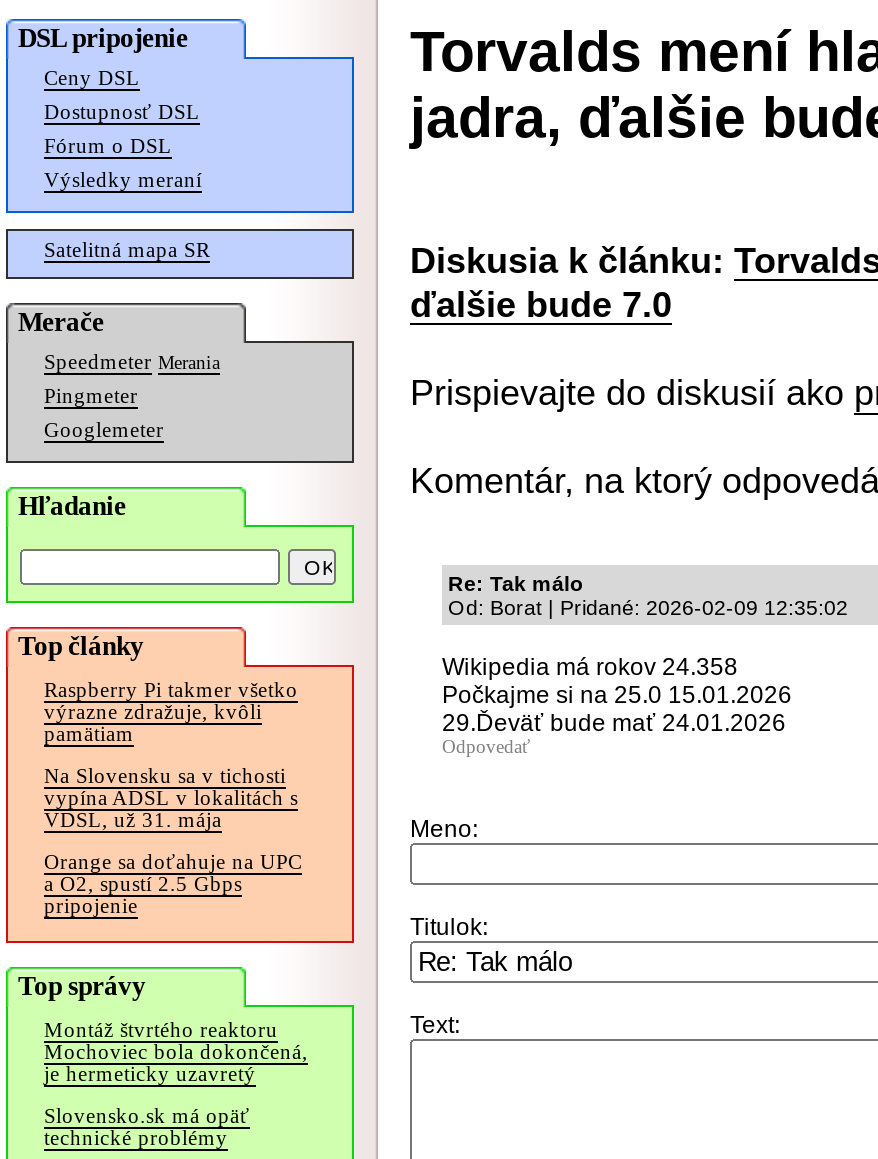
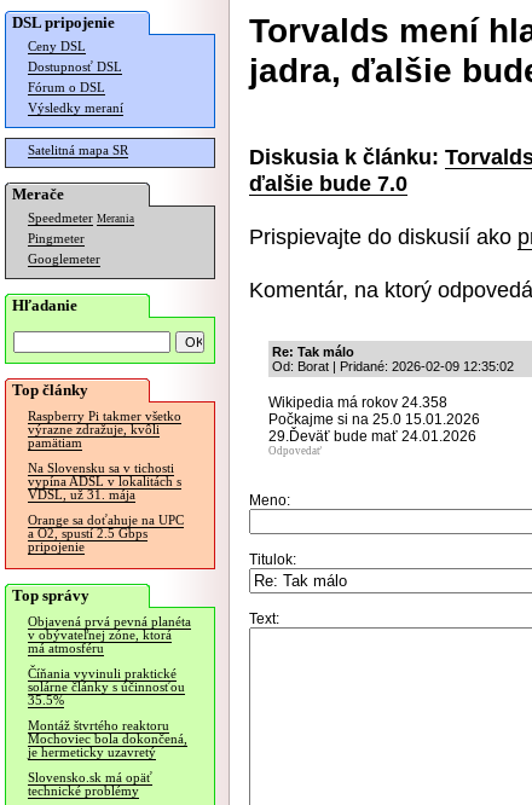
+ Objavená prvá pevná planéta
+ v obývateľnej zóne, ktorá
+ má atmosféru
+ Číňania vyvinuli praktické
+ solárne články s účinnosťou
+ 35.5%
